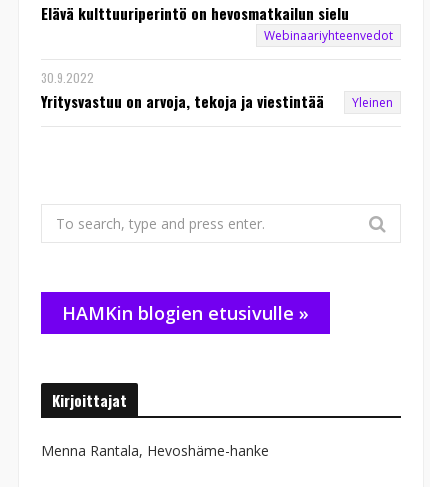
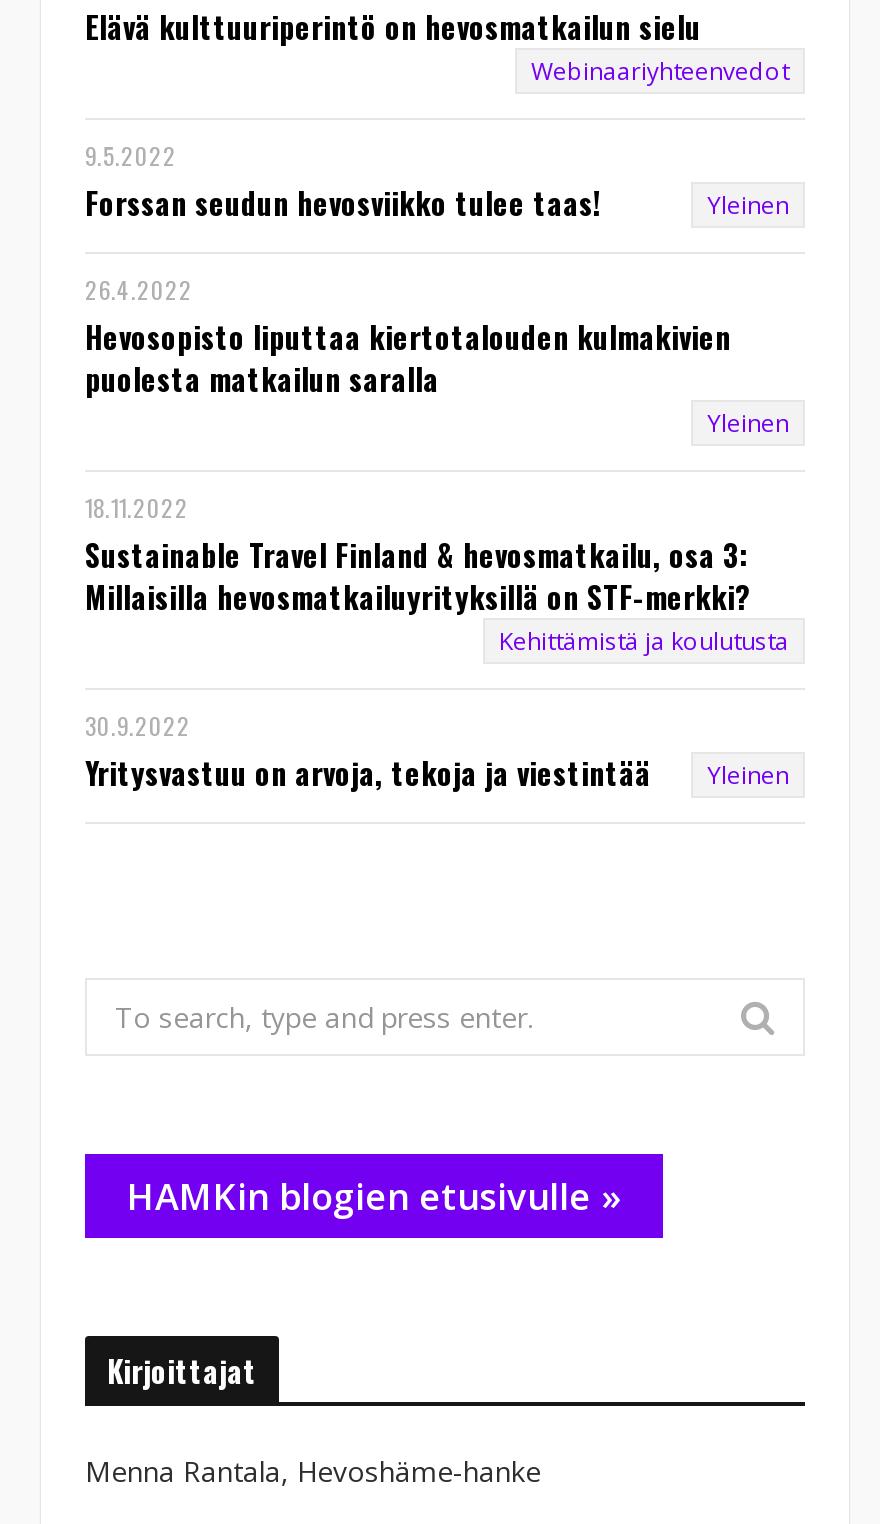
+ 9.5.2022
+ Forssan seudun hevosviikko tulee taas!
+ Yleinen
+ 26.4.2022
+ Hevosopisto liputtaa kiertotalouden kulmakivien
+ puolesta matkailun saralla
+ Yleinen
+ 18.11.2022
+ Sustainable Travel Finland & hevosmatkailu, osa 3:
+ Millaisilla hevosmatkailuyrityksillä on STF-merkki?
+ Kehittämistä ja koulutusta
